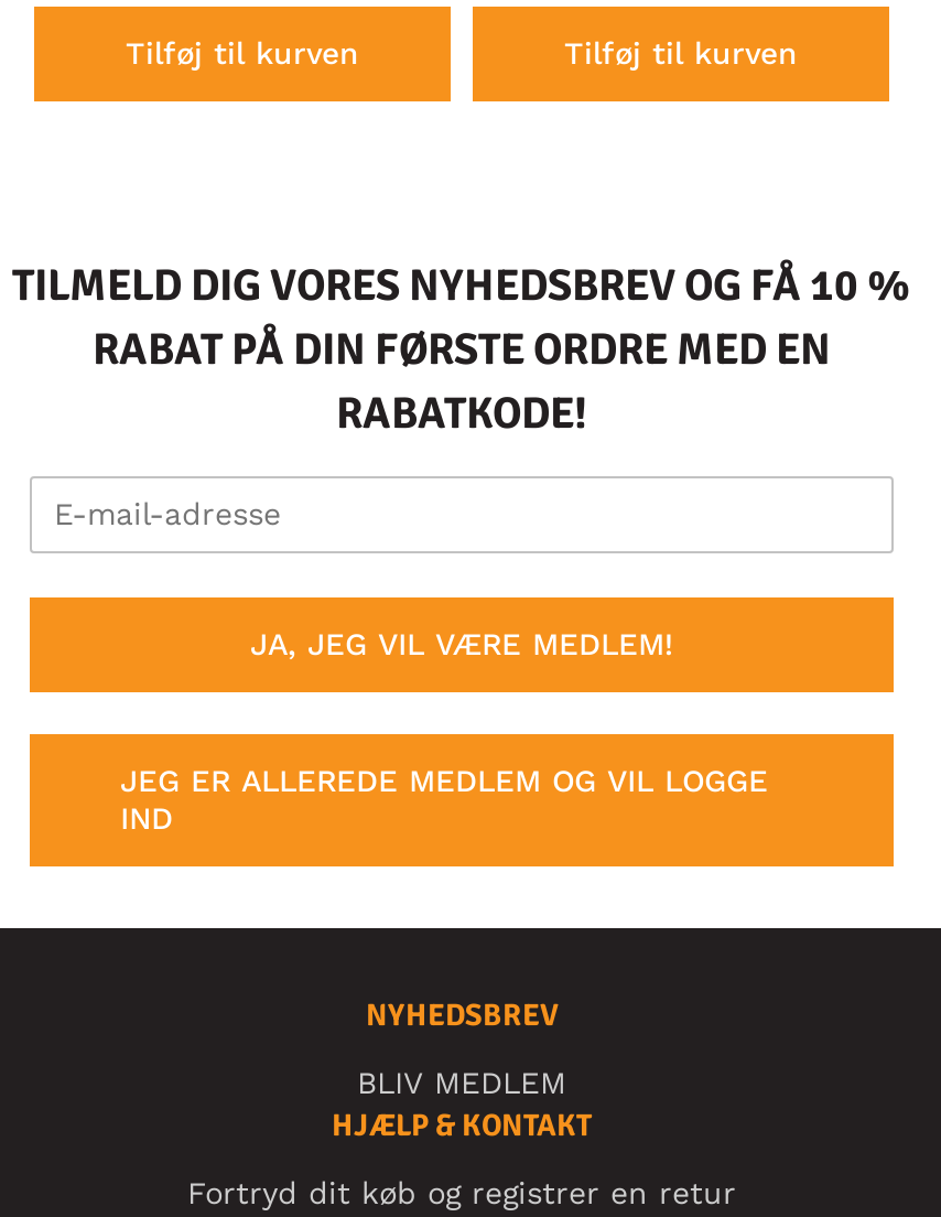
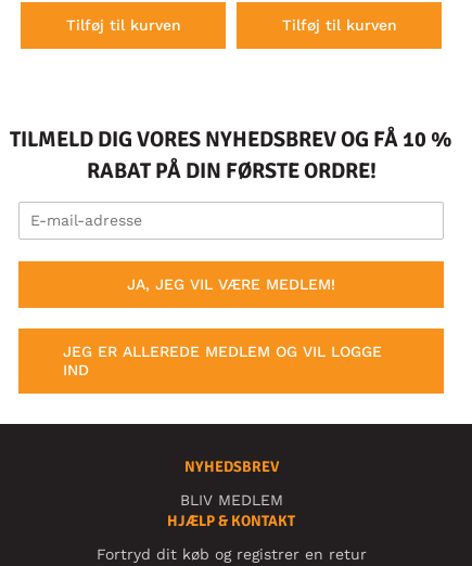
- RABAT PÅ DIN FØRSTE ORDRE MED EN
- RABATKODE!
+ RABAT PÅ DIN FØRSTE ORDRE!
